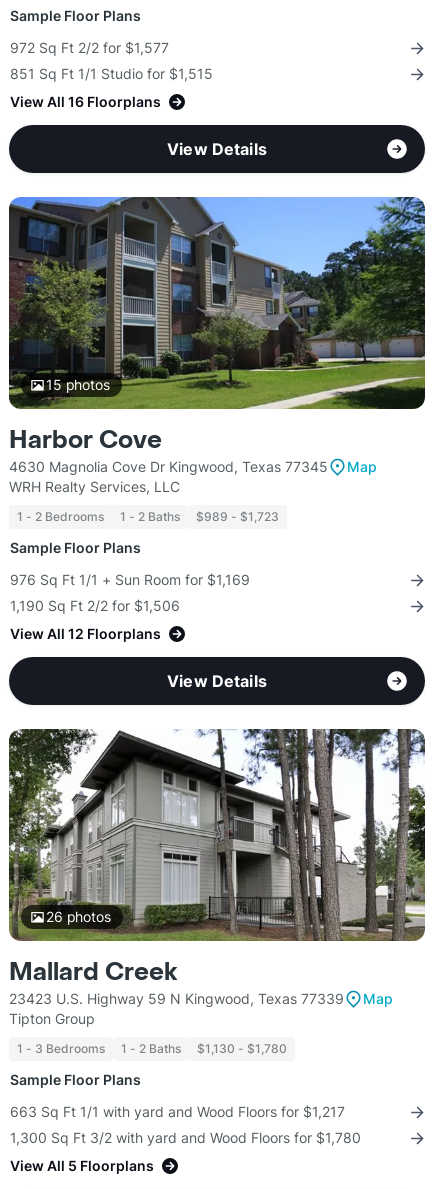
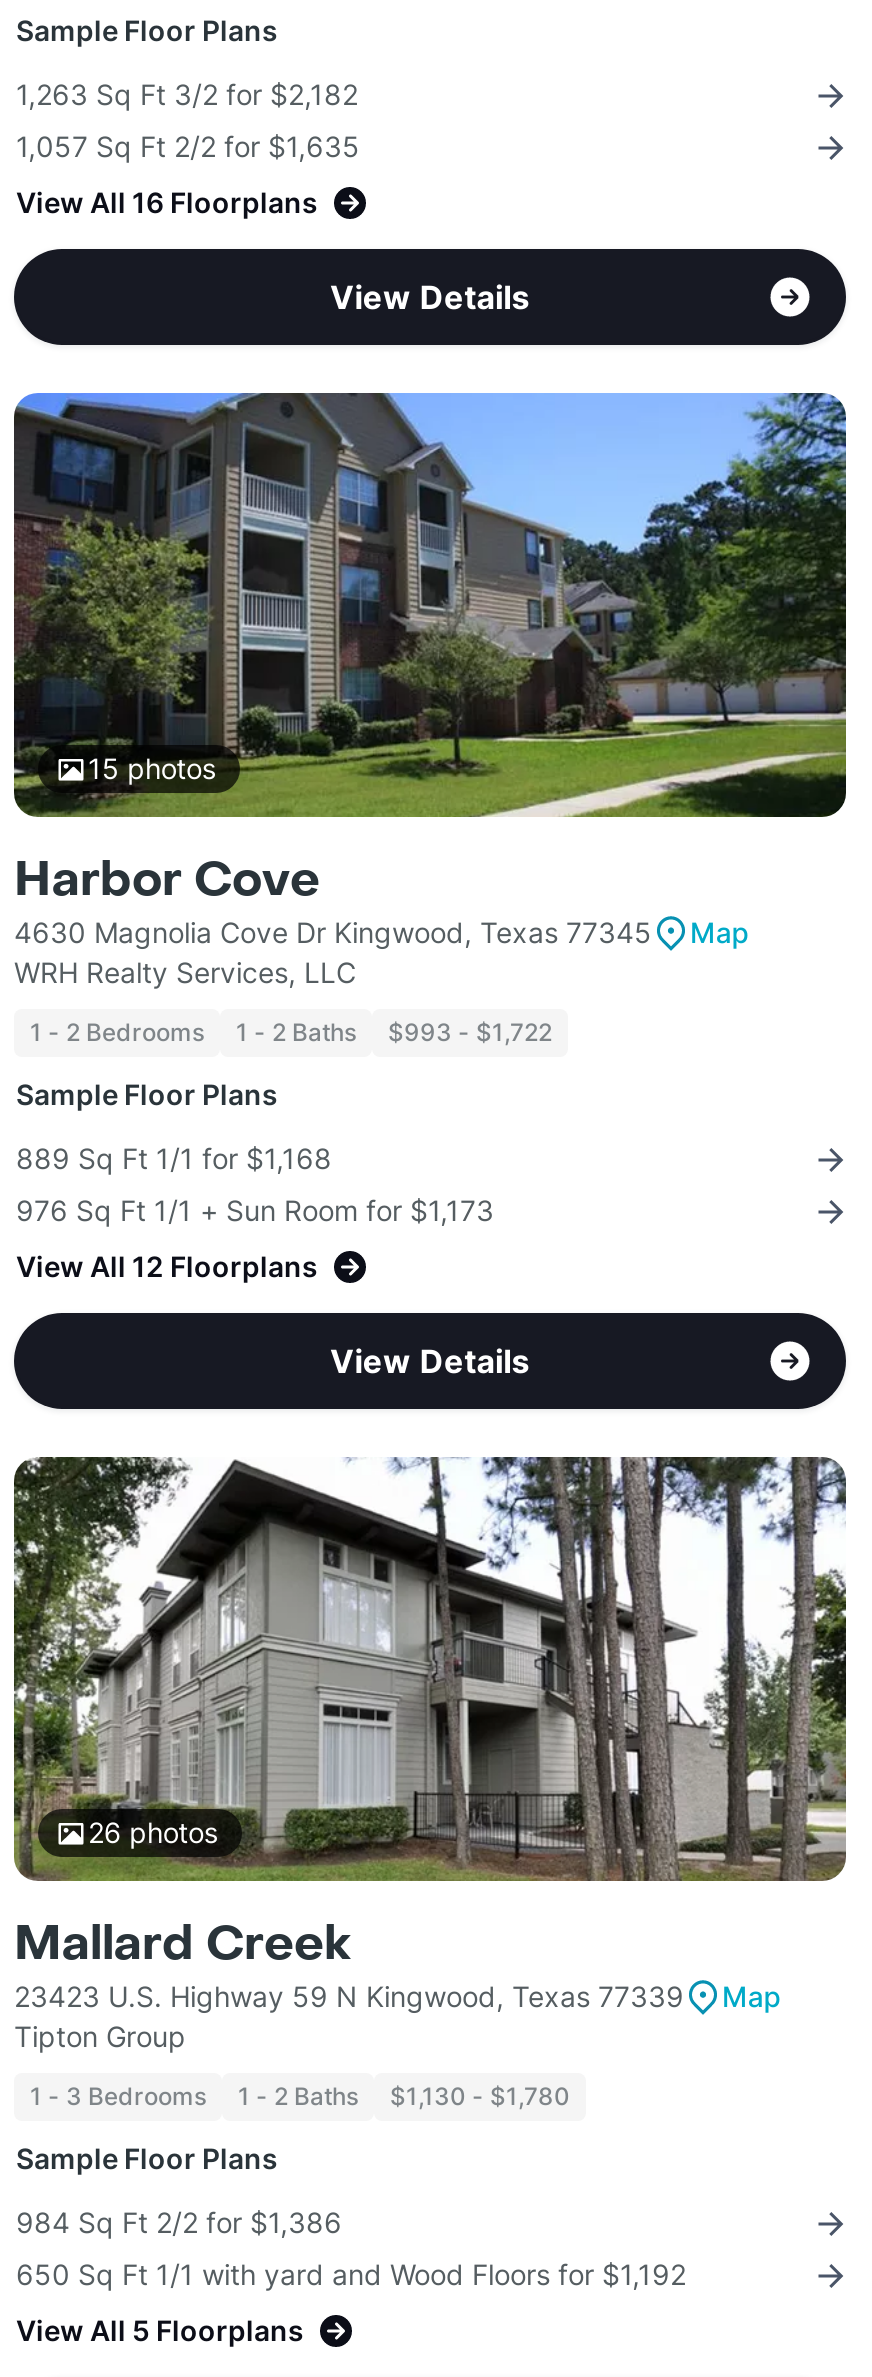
- 972 Sq Ft 2/2 for $1,577
+ 1,263 Sq Ft 3/2 for $2,182

- 851 Sq Ft 1/1 Studio for $1,515
+ 1,057 Sq Ft 2/2 for $1,635

- 1 - 2 Bedrooms 1 - 2 Baths $989 - $1,723
+ 1 - 2 Bedrooms 1 - 2 Baths $993 - $1,722

- 976 Sq Ft 1/1 + Sun Room for $1,169
+ 889 Sq Ft 1/1 for $1,168

- 1,190 Sq Ft 2/2 for $1,506
+ 976 Sq Ft 1/1 + Sun Room for $1,173

- 663 Sq Ft 1/1 with yard and Wood Floors for $1,217
+ 984 Sq Ft 2/2 for $1,386

- 1,300 Sq Ft 3/2 with yard and Wood Floors for $1,780
+ 650 Sq Ft 1/1 with yard and Wood Floors for $1,192
